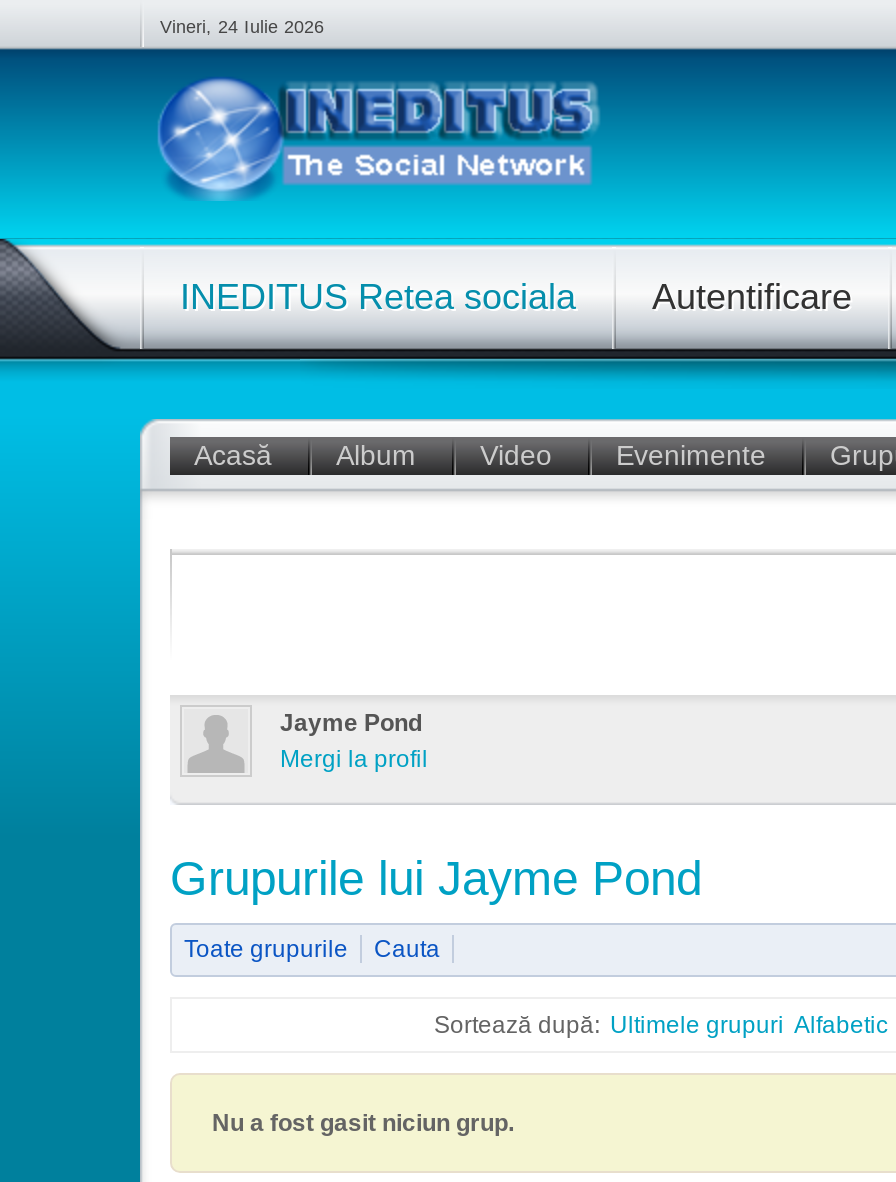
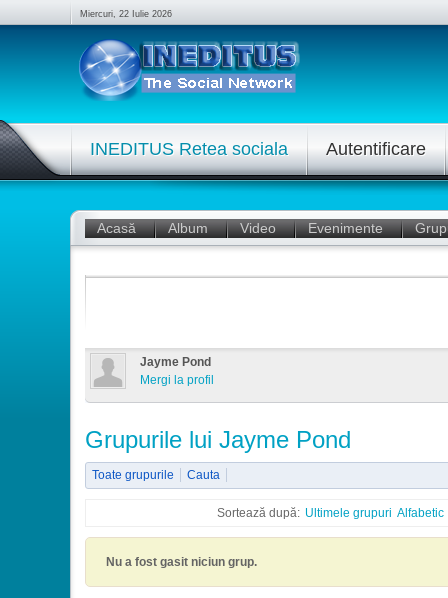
- Vineri, 24 Iulie 2026
+ Miercuri, 22 Iulie 2026
